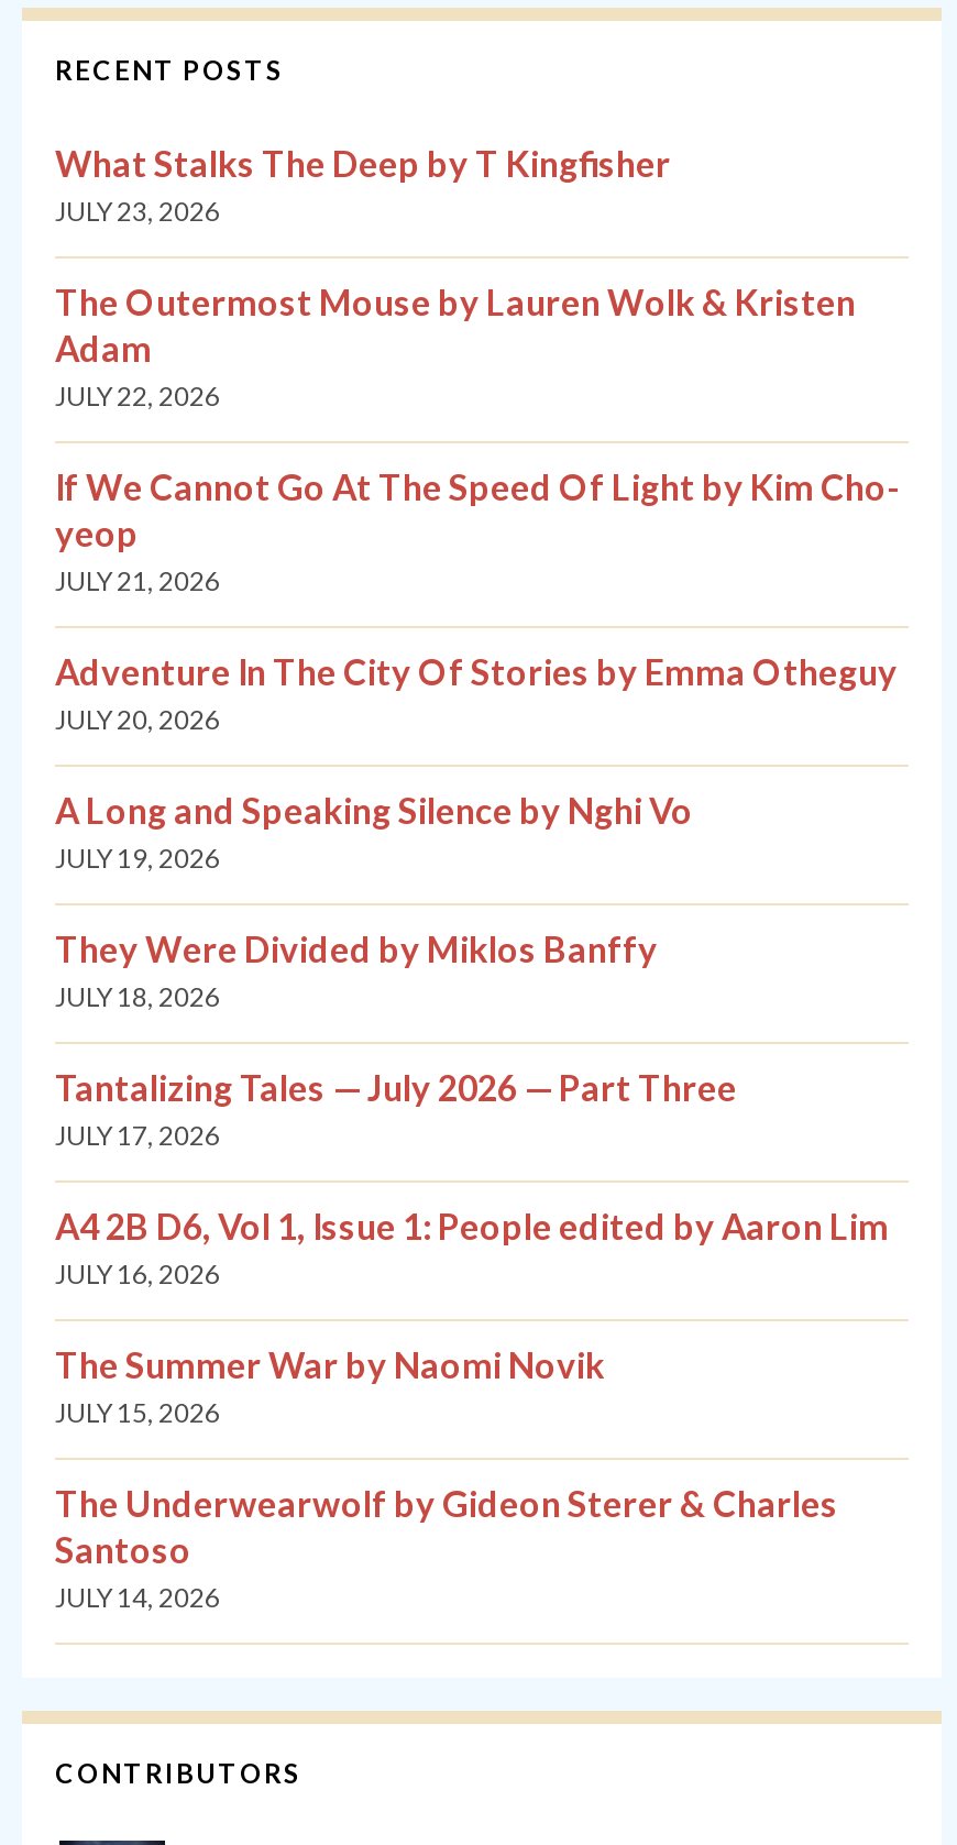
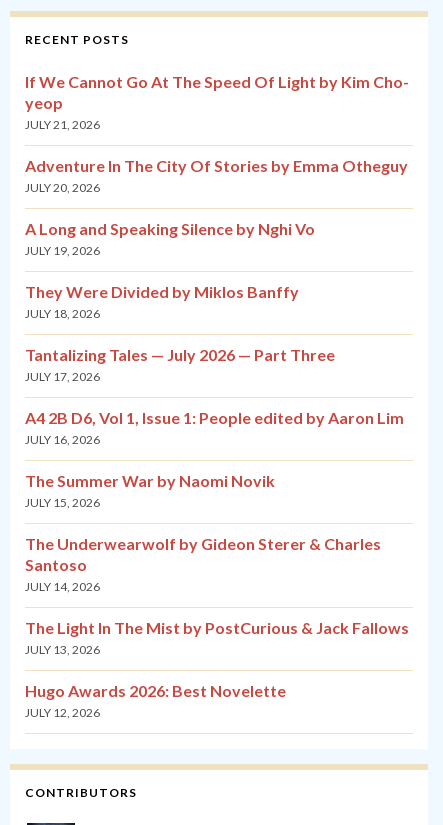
- What Stalks The Deep by T Kingfisher
- JULY 23, 2026
- The Outermost Mouse by Lauren Wolk & Kristen
- Adam
- JULY 22, 2026

moved up: If We Cannot Go At The Speed Of Light by Kim Cho- | yeop | JULY 21, 2026 | ... | Santoso | JULY 14, 2026

+ The Light In The Mist by PostCurious & Jack Fallows
+ JULY 13, 2026
+ Hugo Awards 2026: Best Novelette
+ JULY 12, 2026
